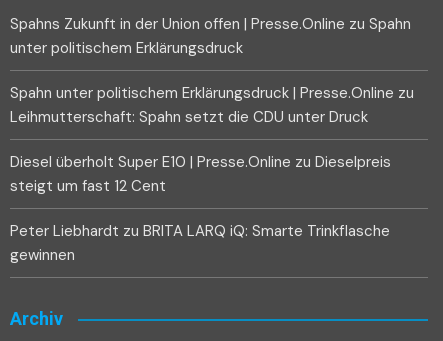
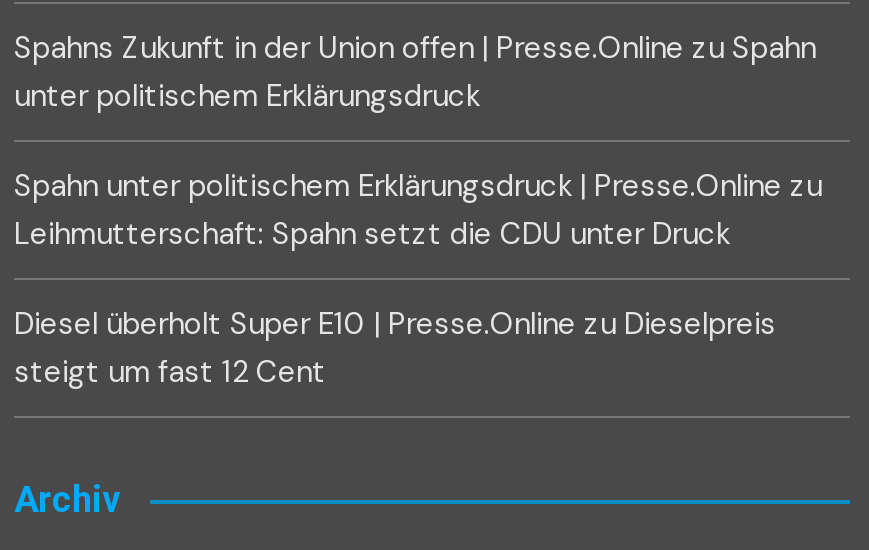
- Peter Liebhardt zu BRITA LARQ iQ: Smarte Trinkflasche
- gewinnen
